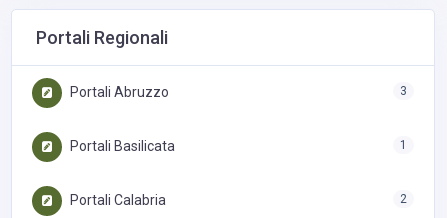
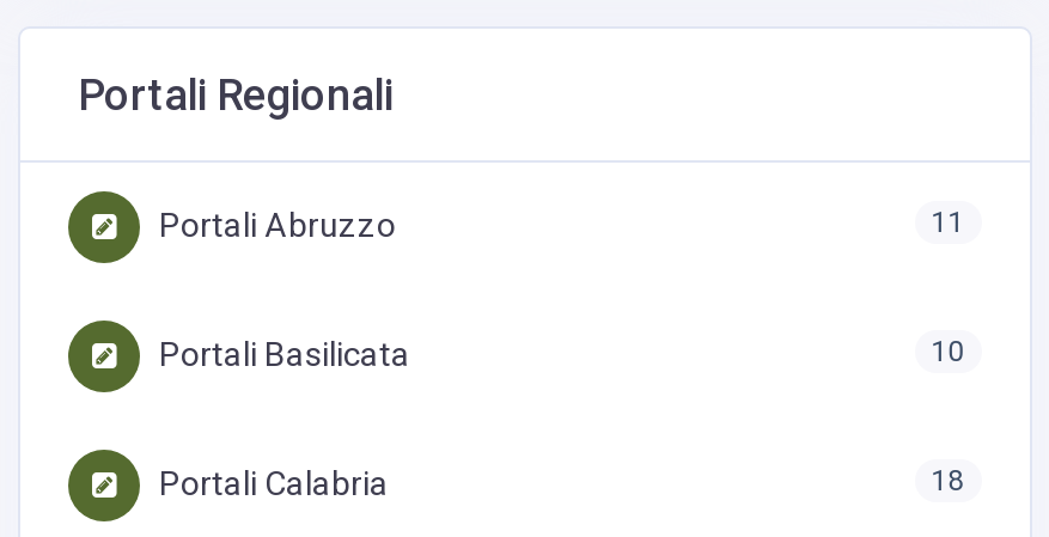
- 3
+ 11

- 1
+ 10

- 2
+ 18
